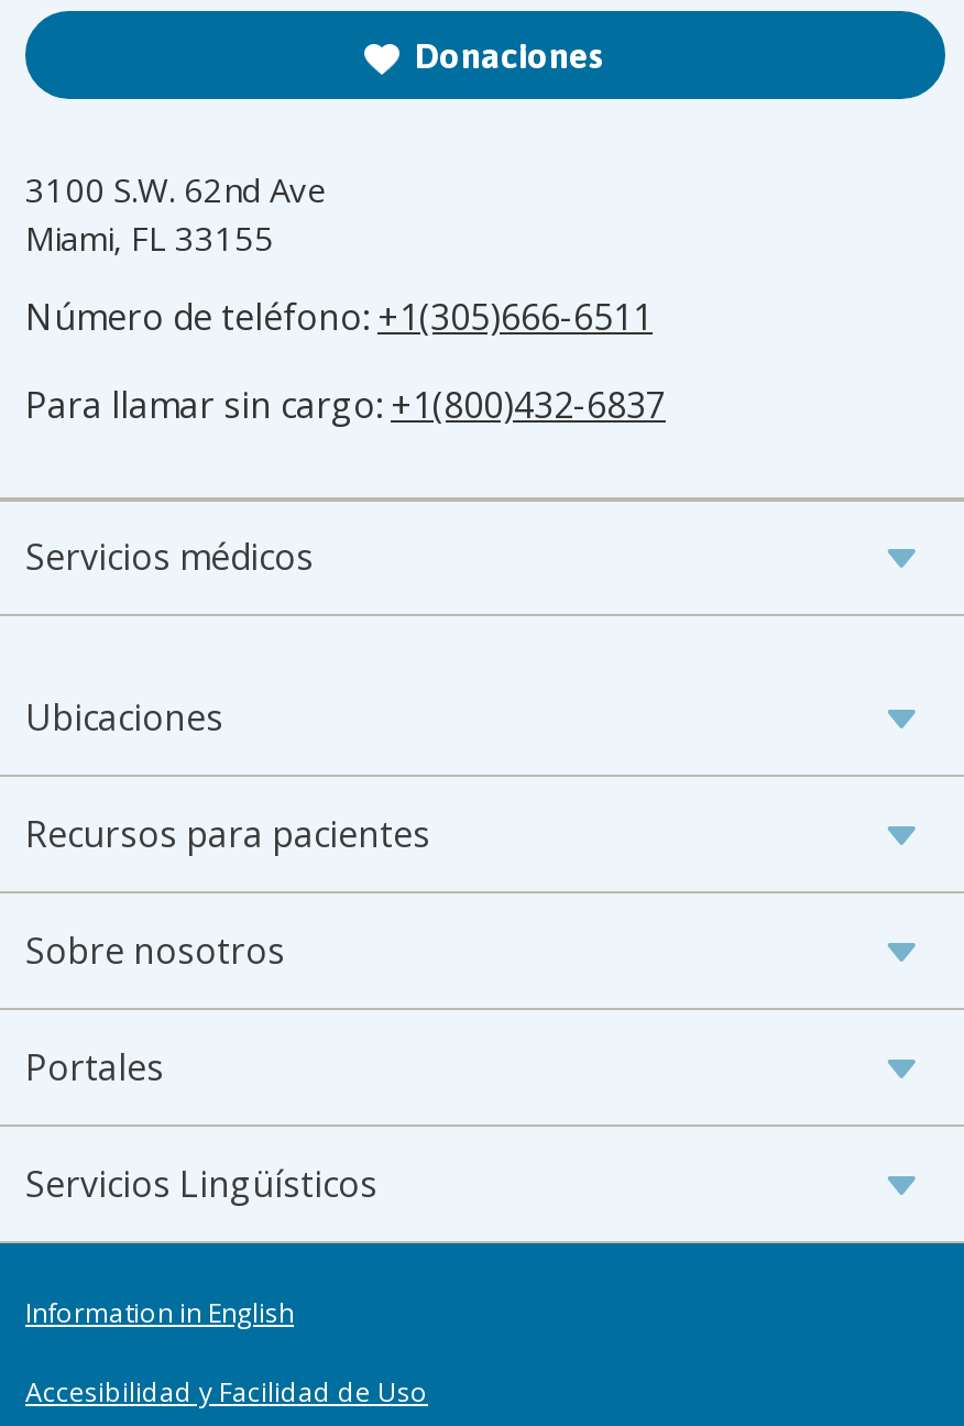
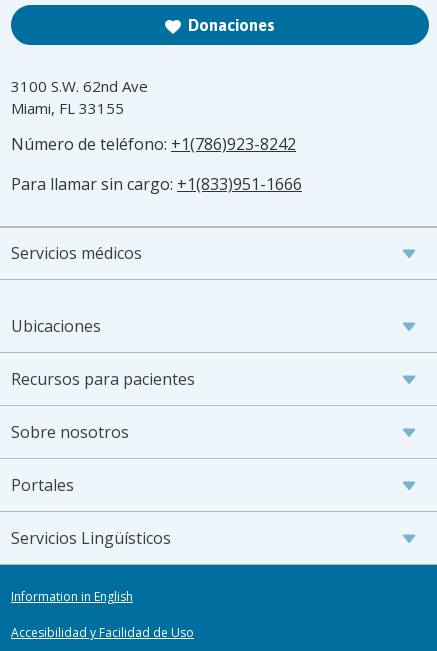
- Número de teléfono: +1(305)666-6511
+ Número de teléfono: +1(786)923-8242

- Para llamar sin cargo: +1(800)432-6837
+ Para llamar sin cargo: +1(833)951-1666
